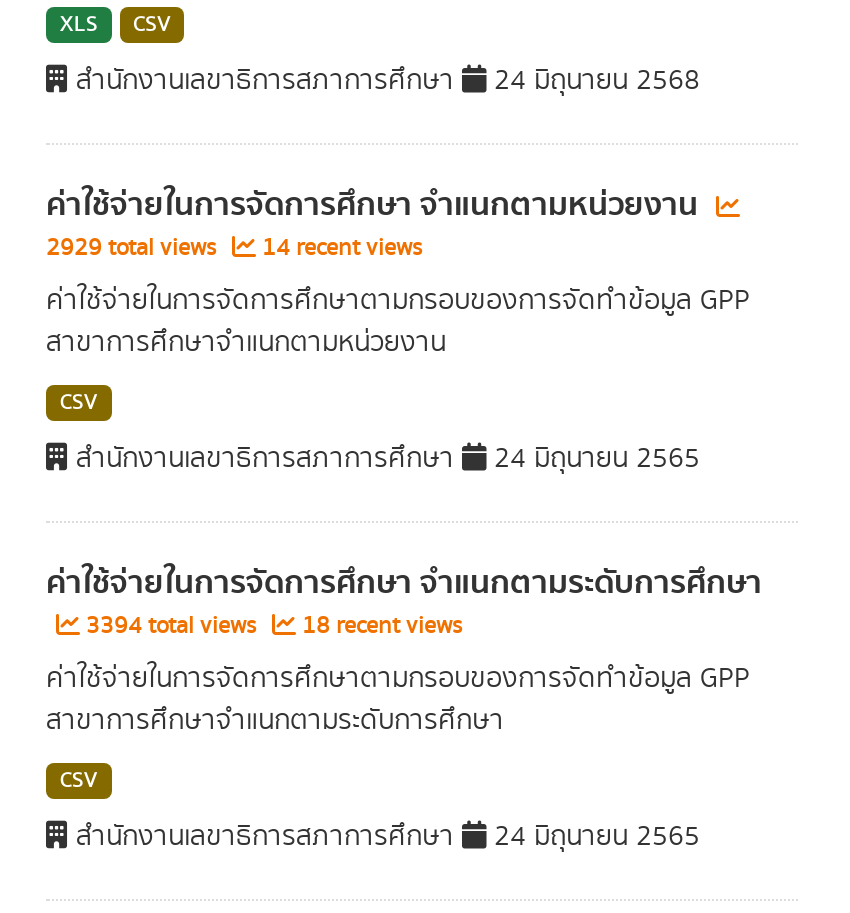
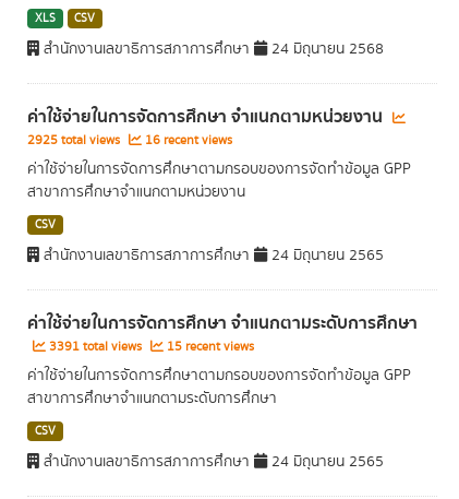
- 2929 total views
+ 2925 total views

- 14 recent views
+ 16 recent views

- 3394 total views
+ 3391 total views

- 18 recent views
+ 15 recent views
